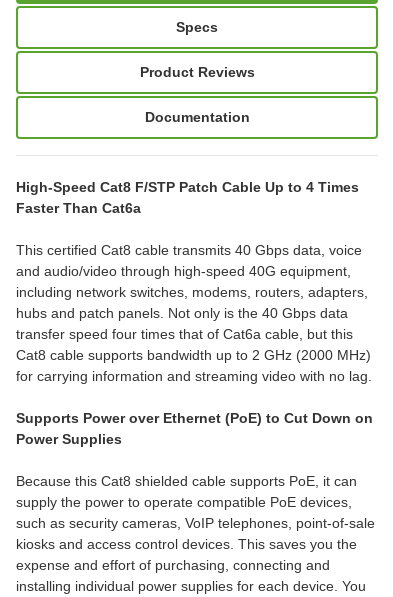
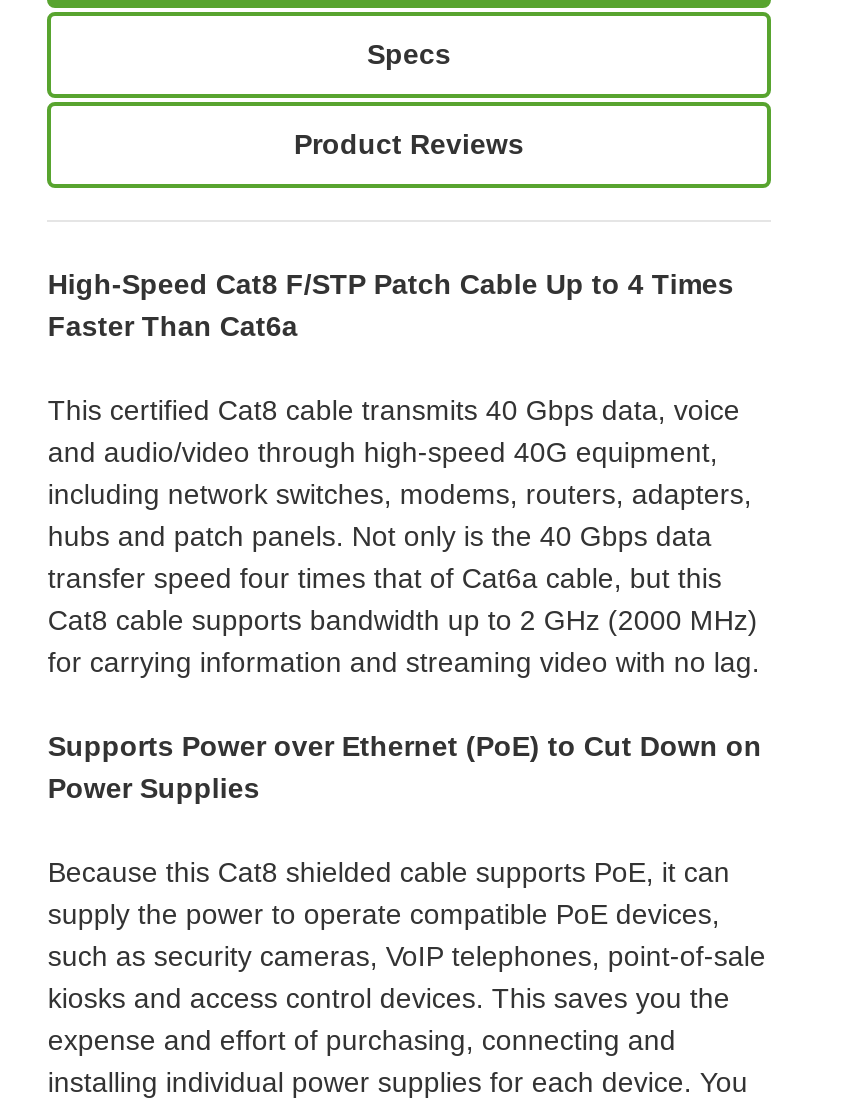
- Documentation
